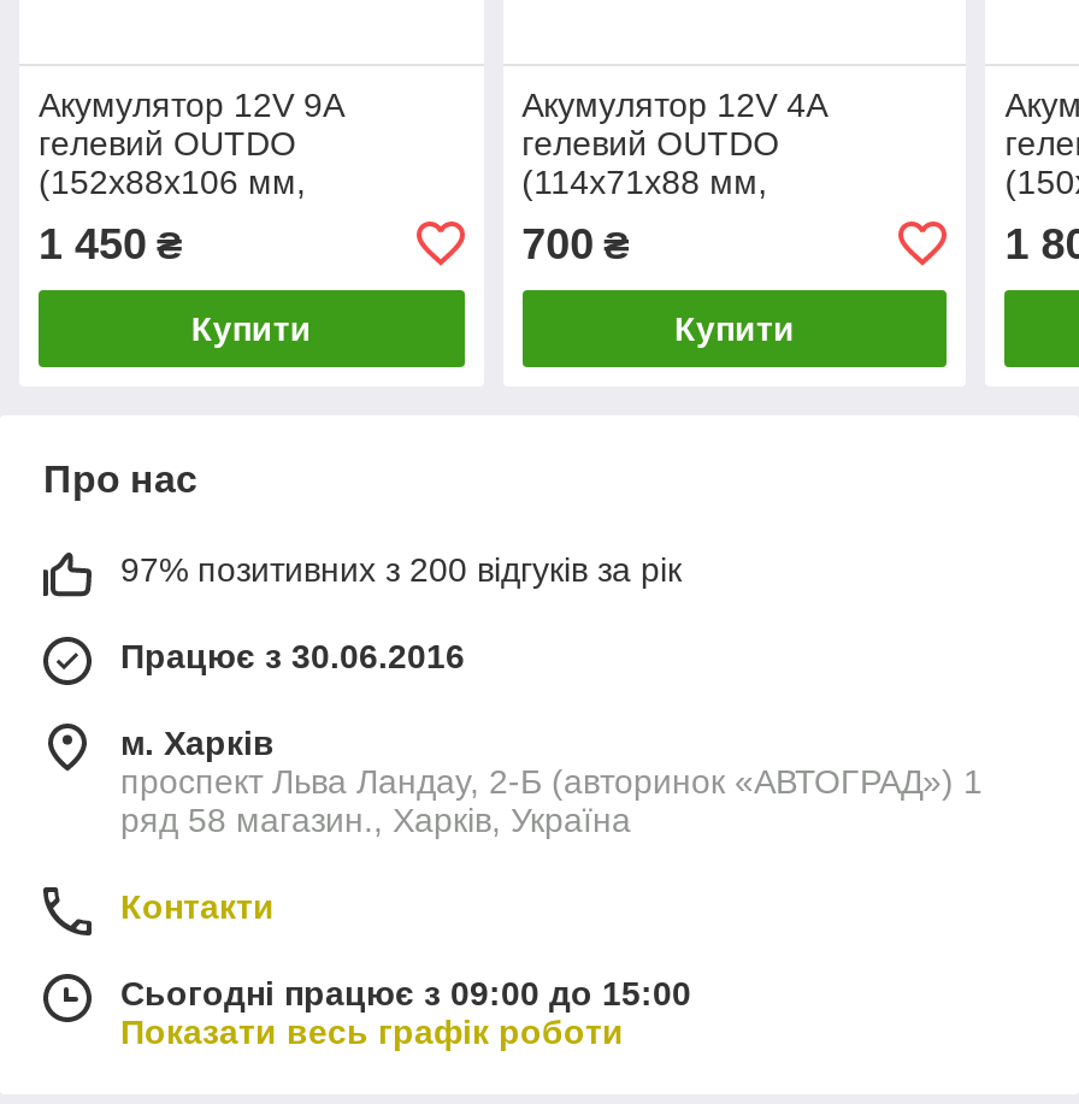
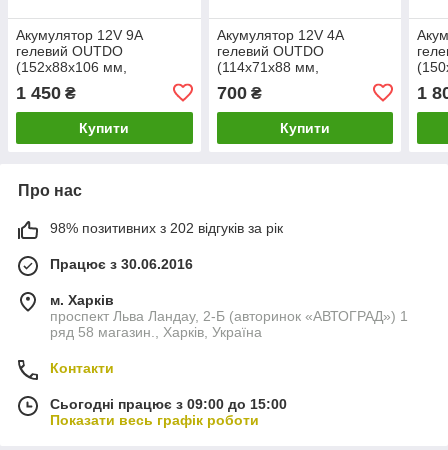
- 97% позитивних з 200 відгуків за рік
+ 98% позитивних з 202 відгуків за рік
